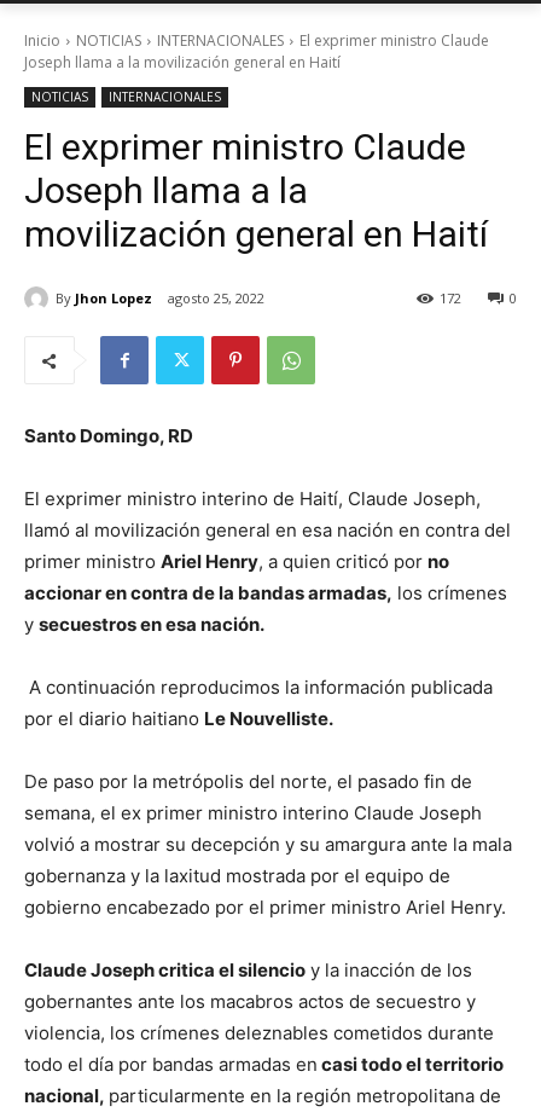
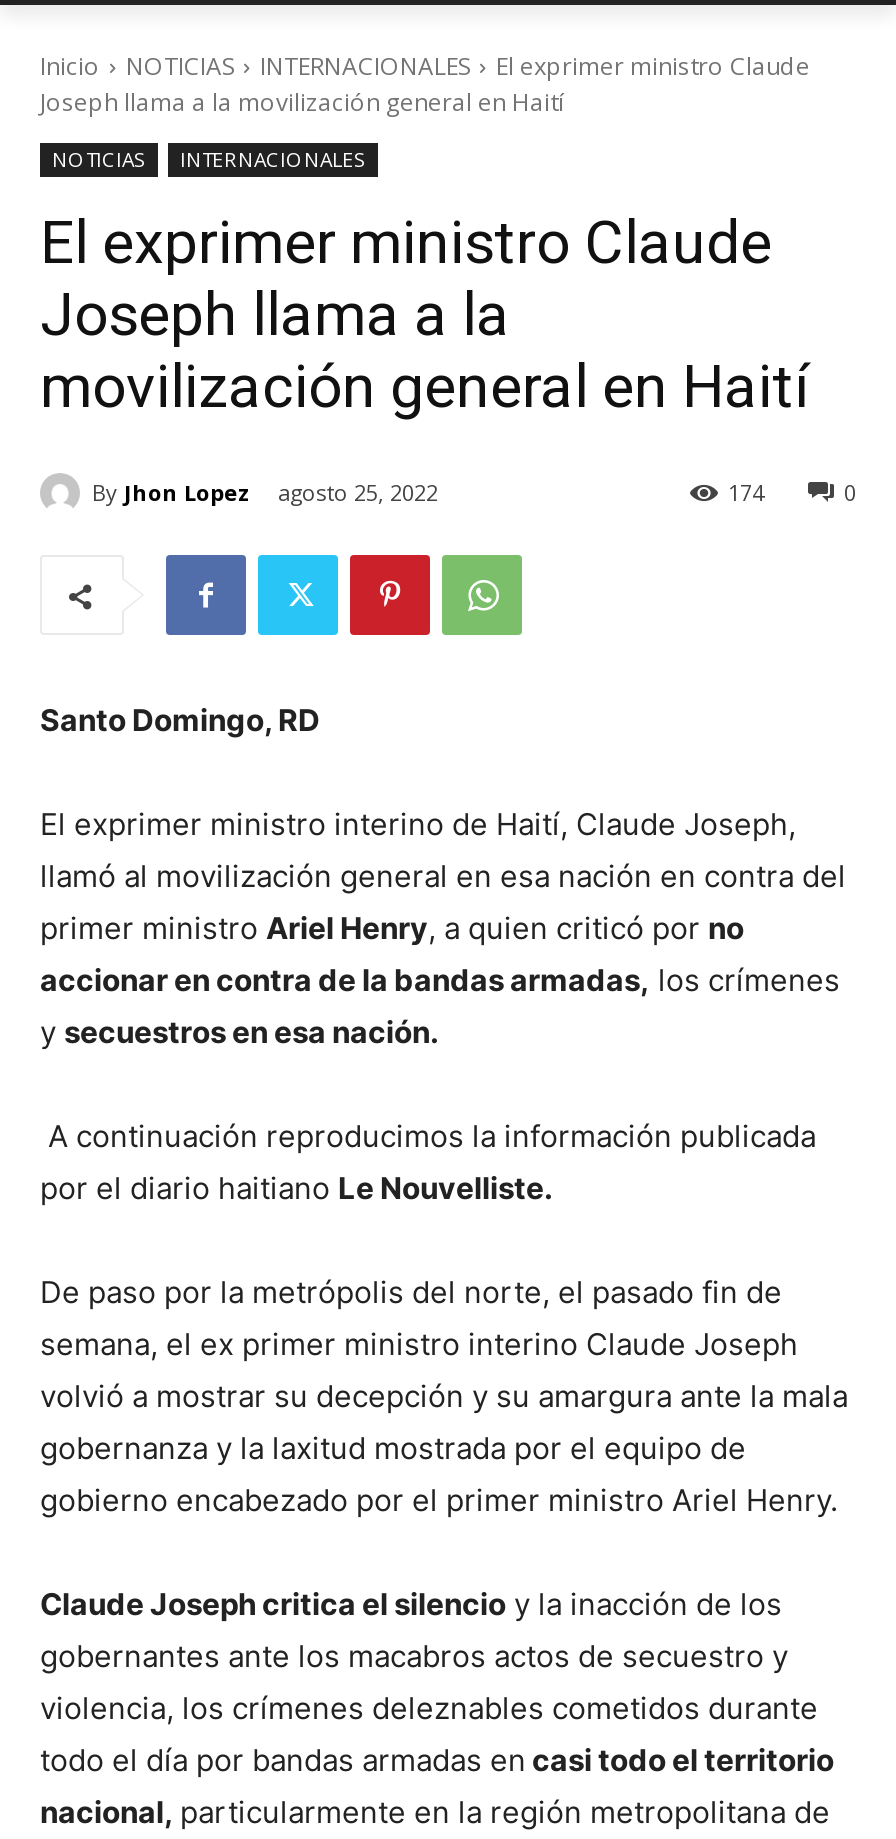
- 172
+ 174
